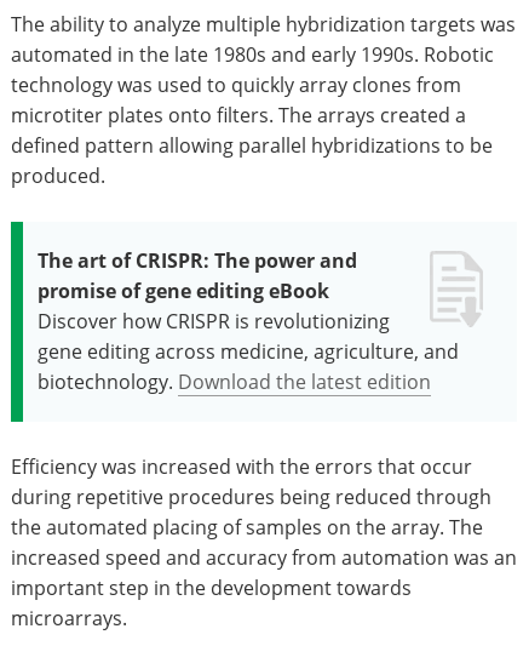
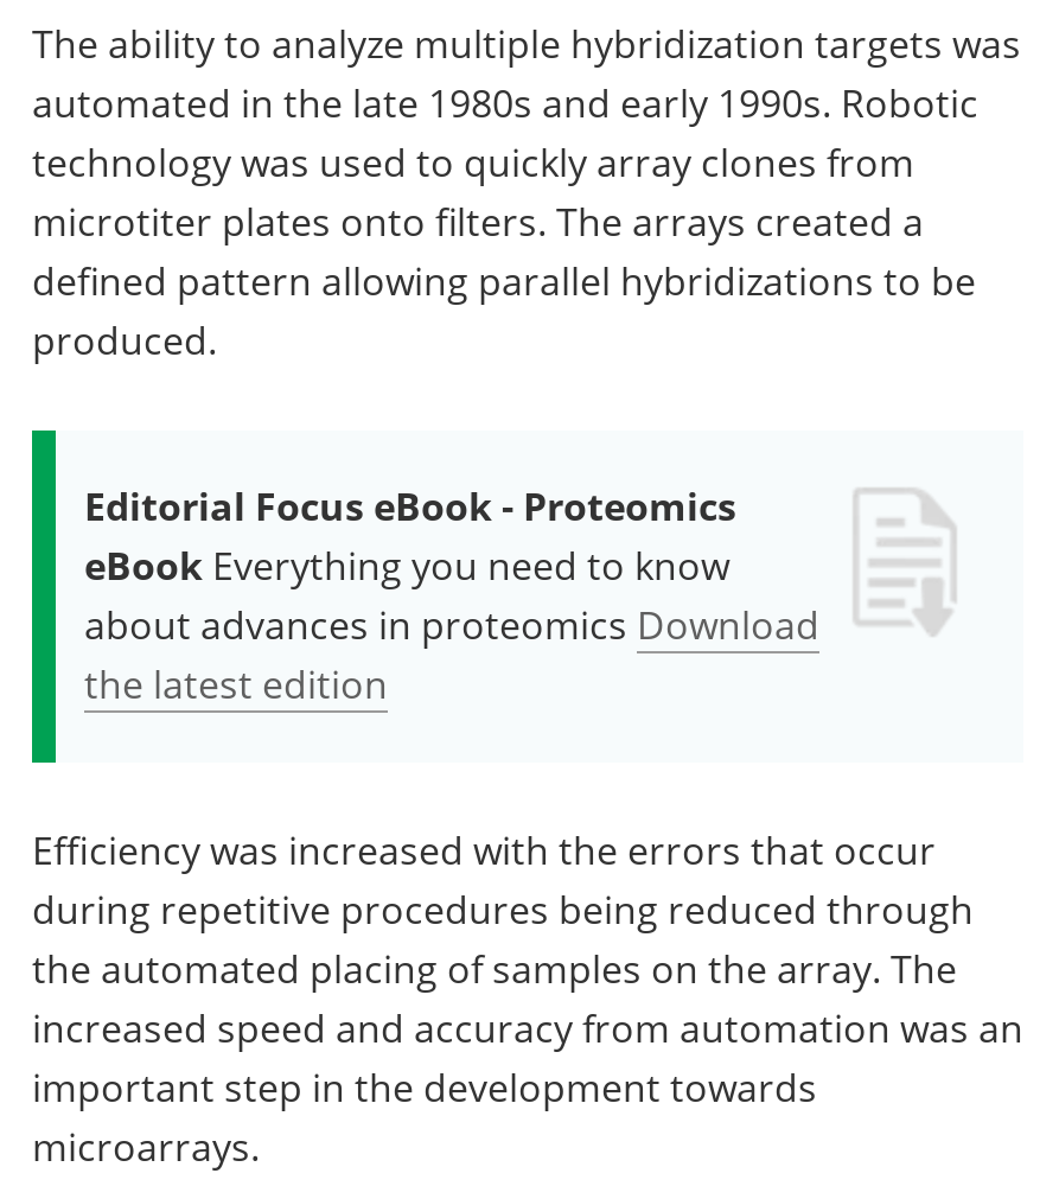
- The art of CRISPR: The power and
- promise of gene editing eBook
- Discover how CRISPR is revolutionizing
- gene editing across medicine, agriculture, and
- biotechnology. Download the latest edition
+ Editorial Focus eBook - Proteomics
+ eBook Everything you need to know
+ about advances in proteomics Download
+ the latest edition
